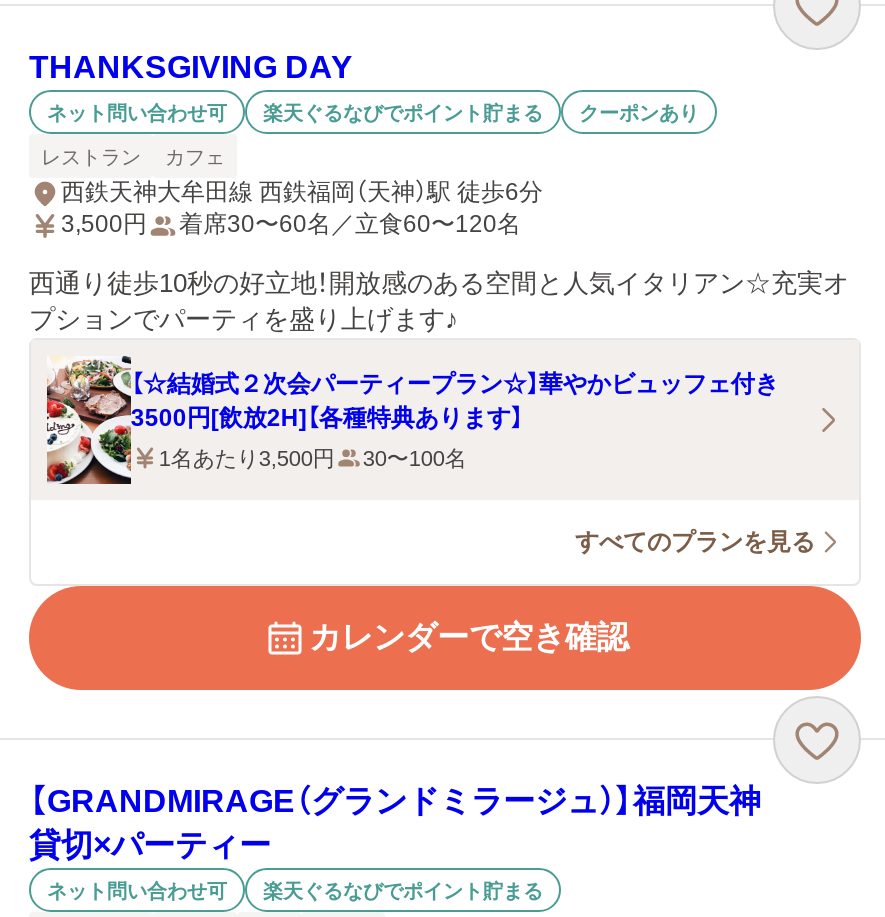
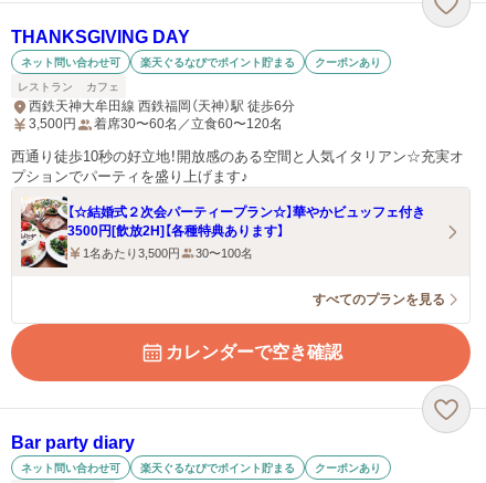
- 【GRANDMIRAGE（グランドミラージュ）】福岡天神
- 貸切×パーティー
+ Bar party diary

+ クーポンあり
